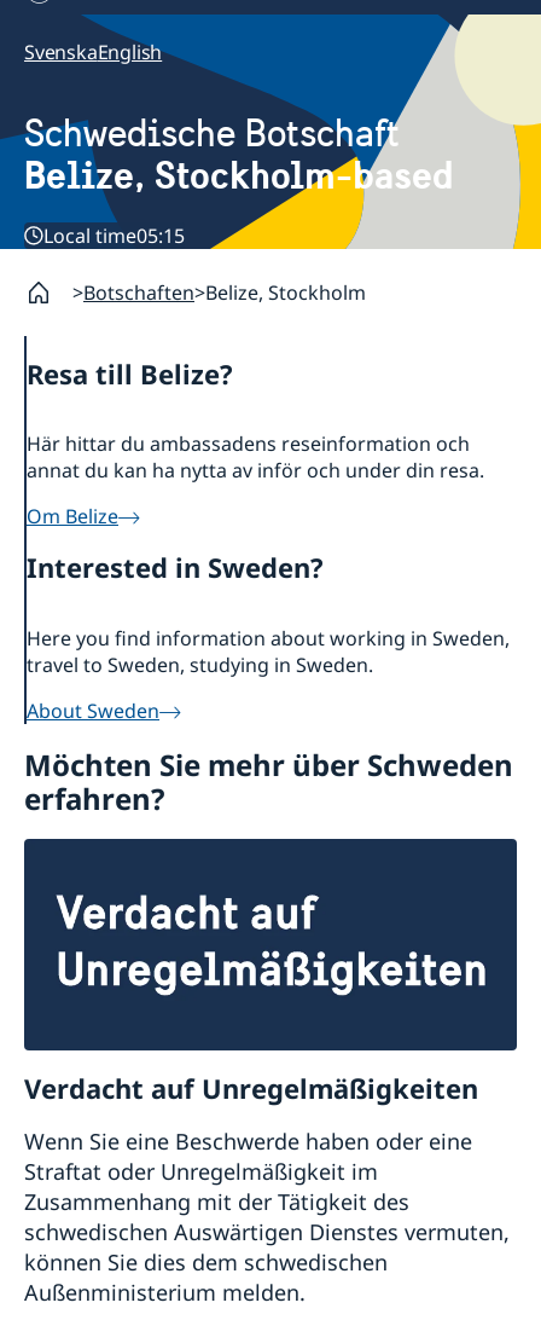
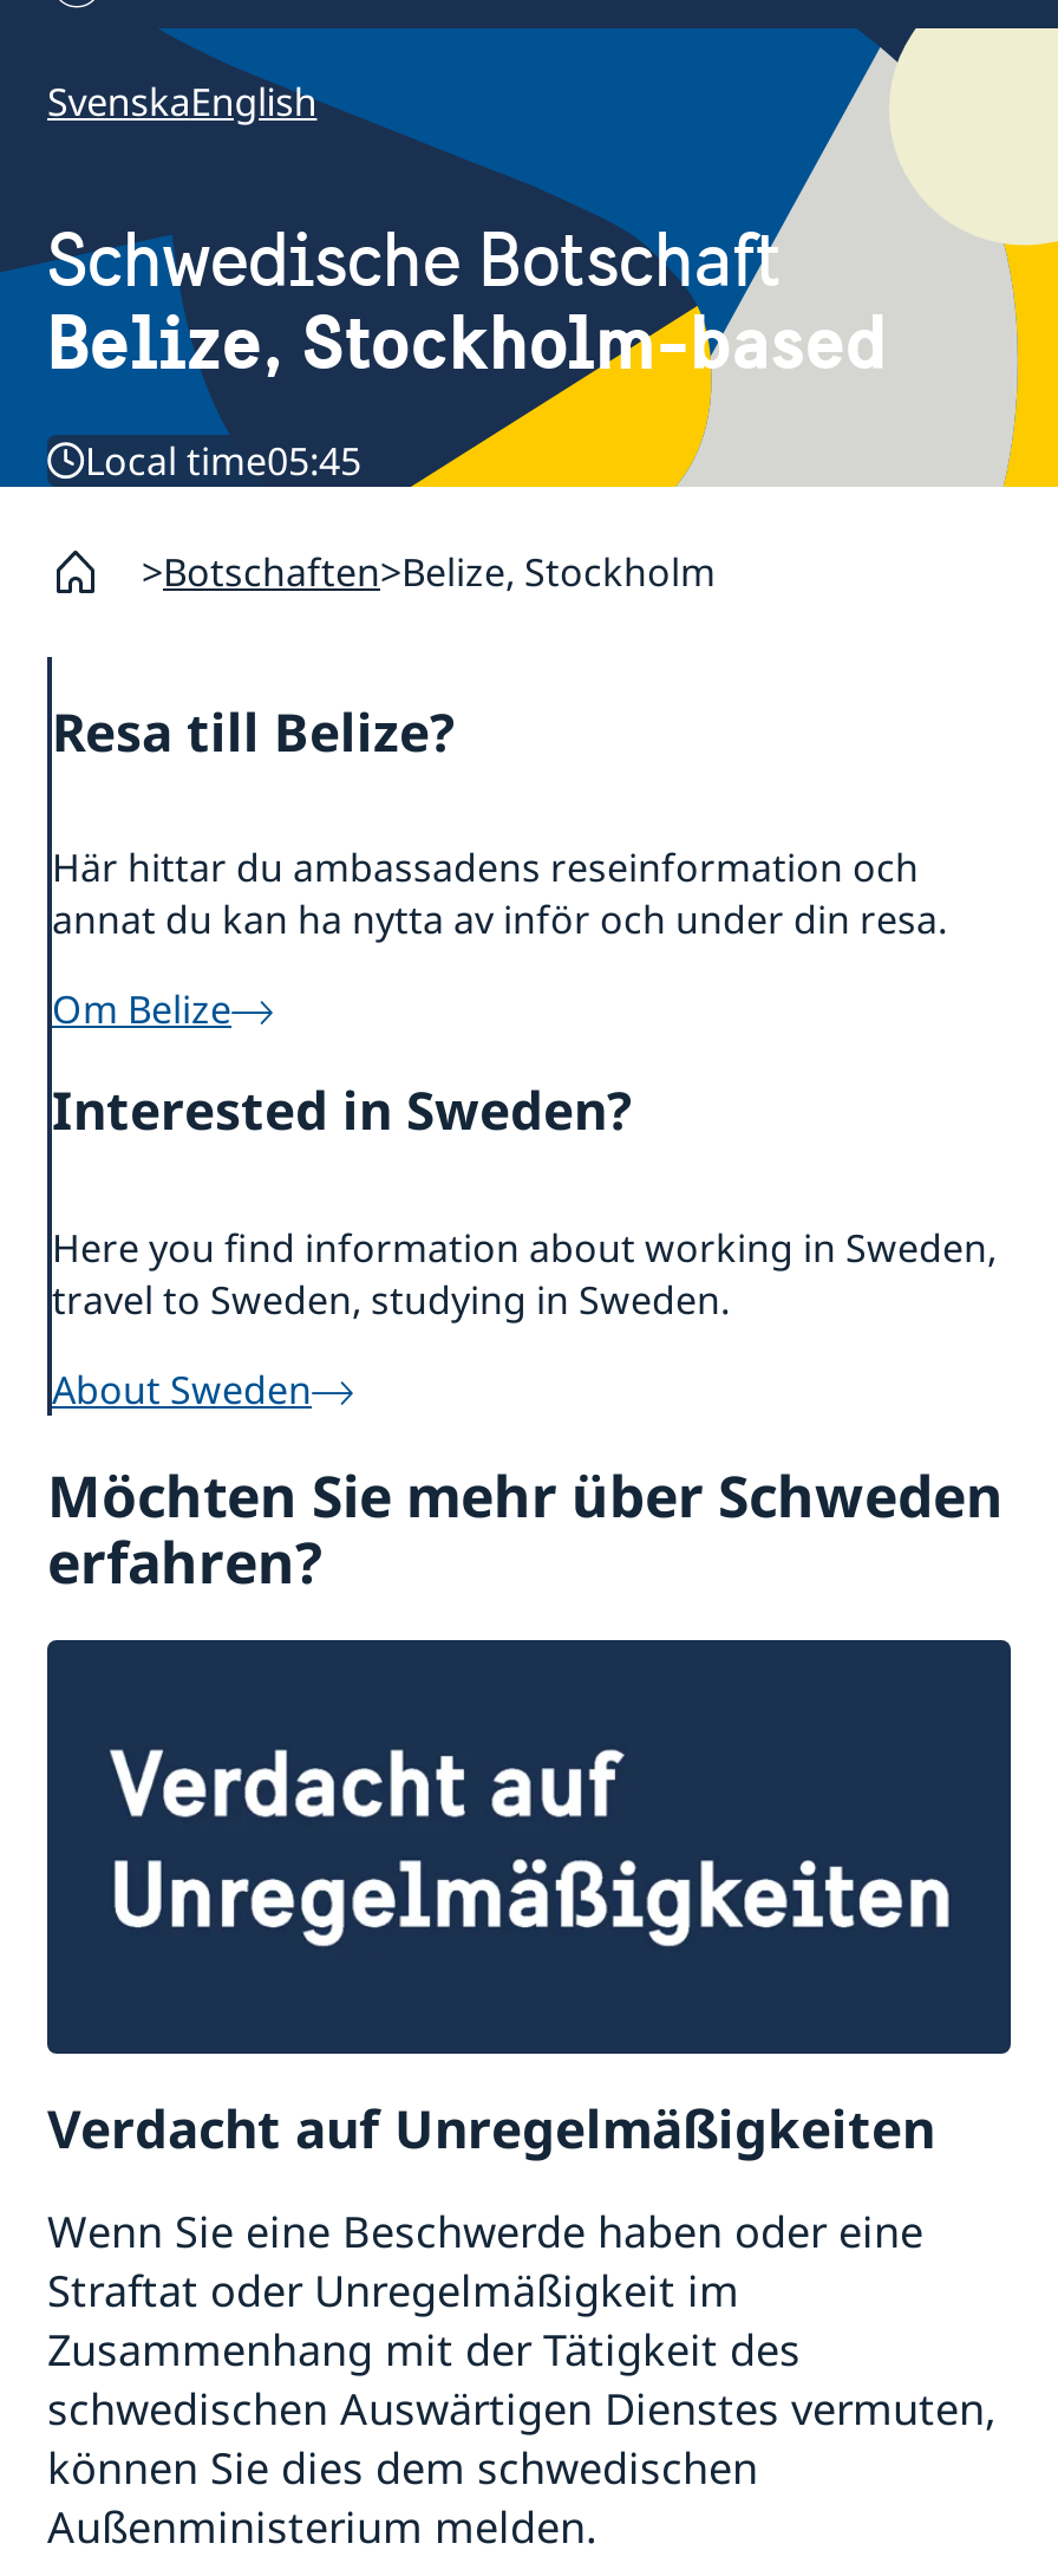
- Local time05:15
+ Local time05:45
